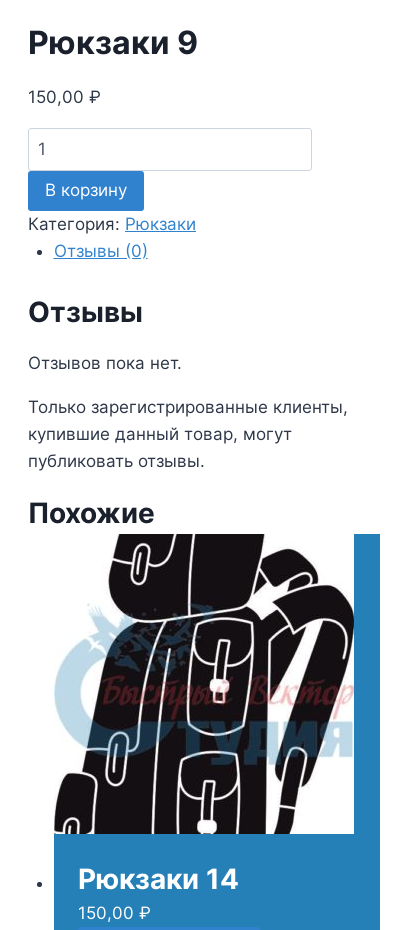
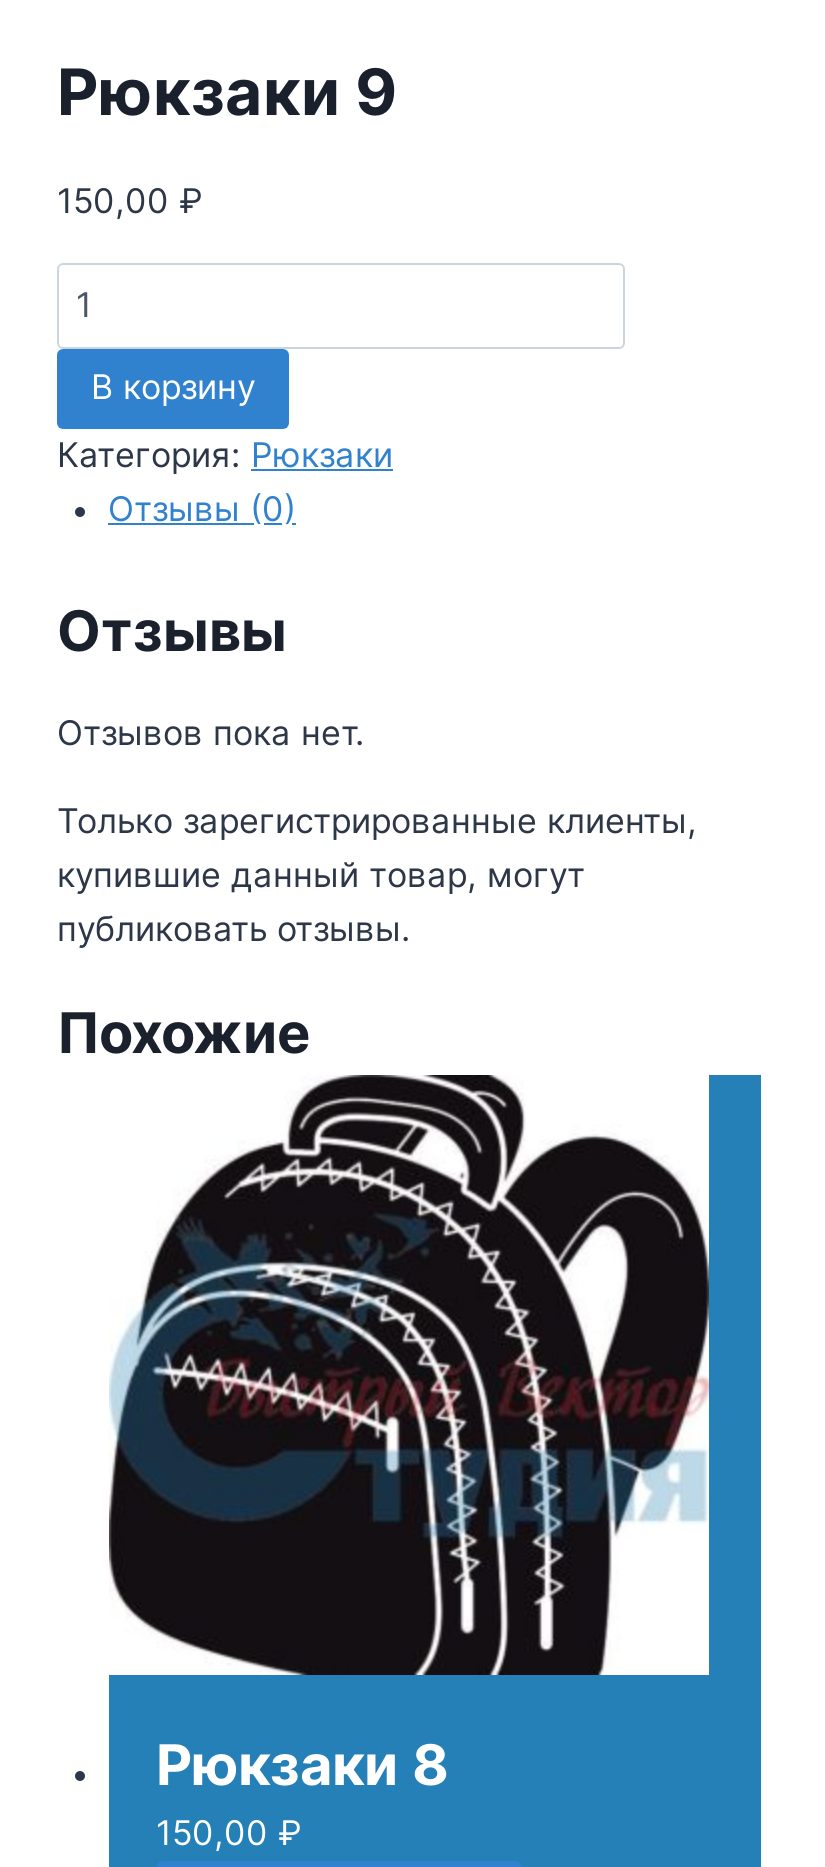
- [image]
- Рюкзаки 14
+ [image]
+ Рюкзаки 8
